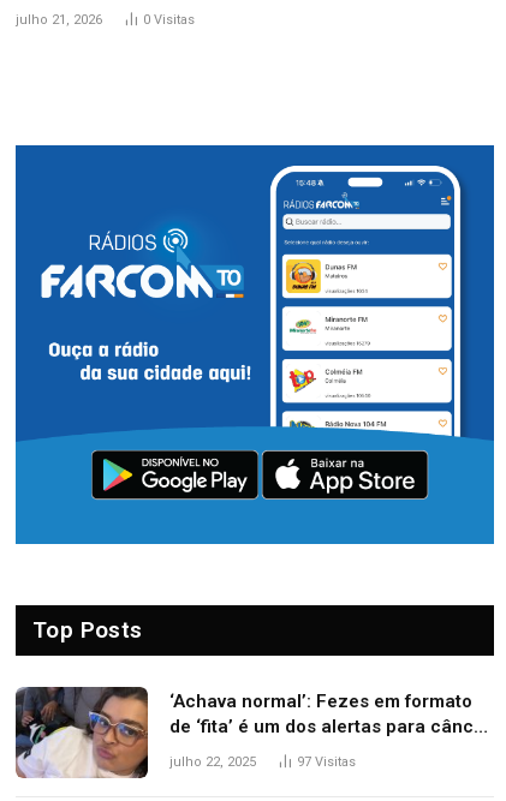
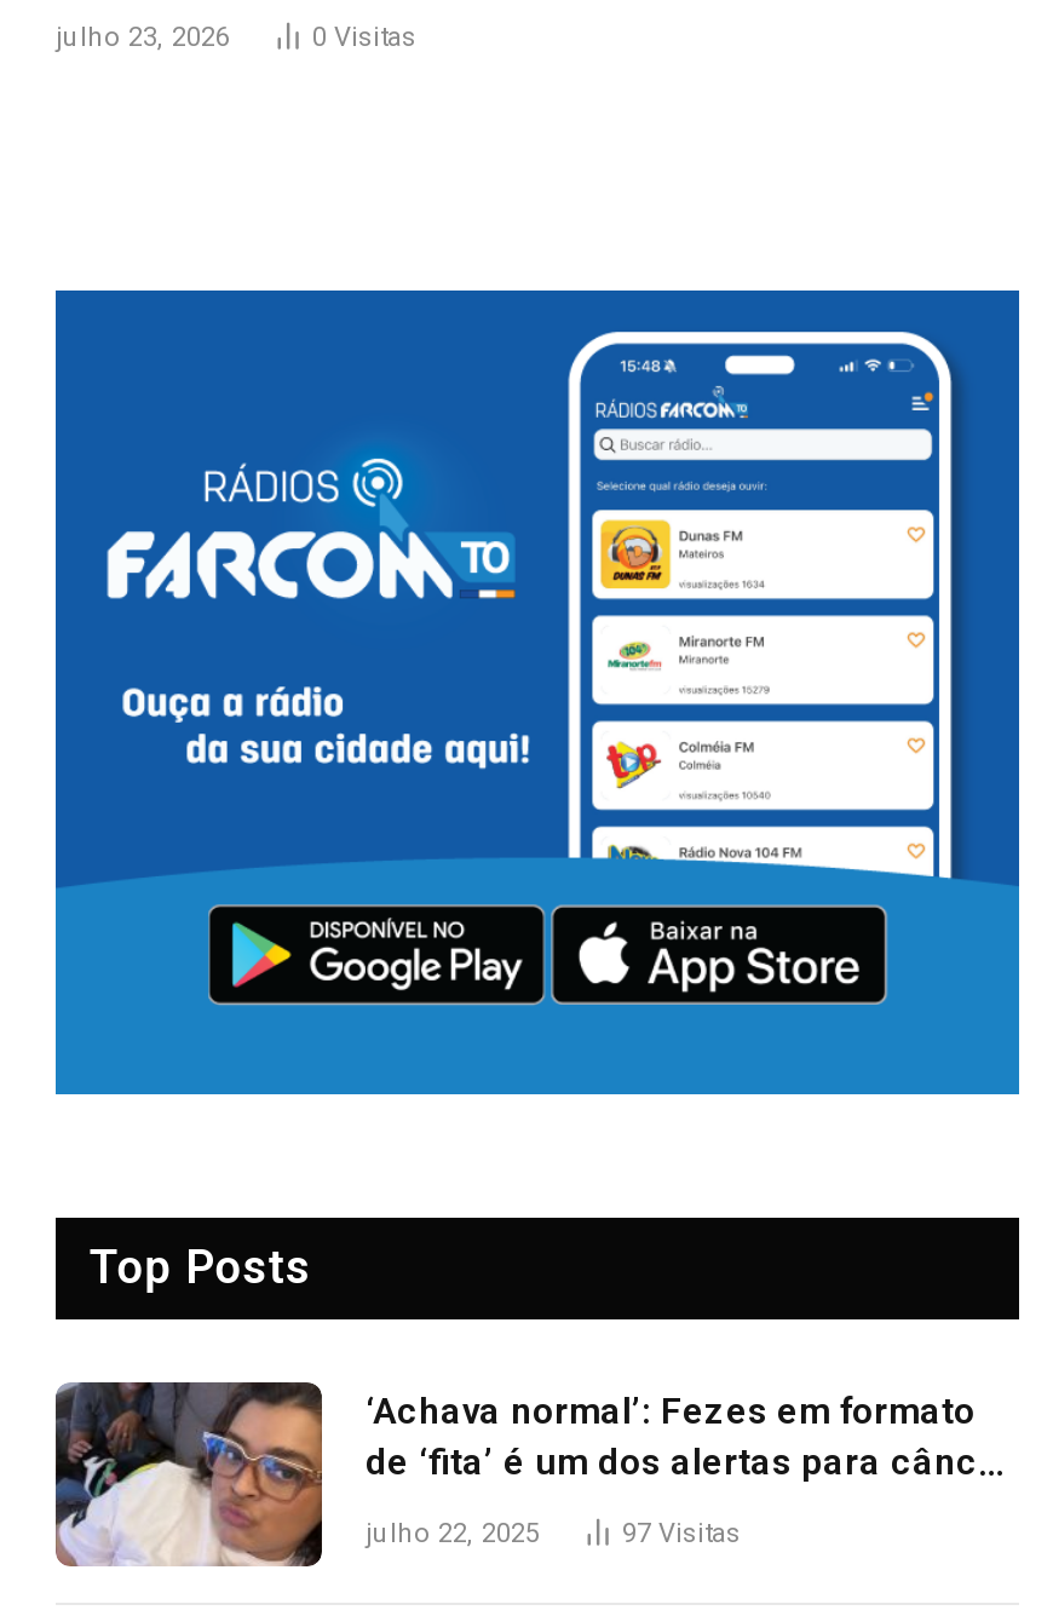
- julho 21, 2026
+ julho 23, 2026
